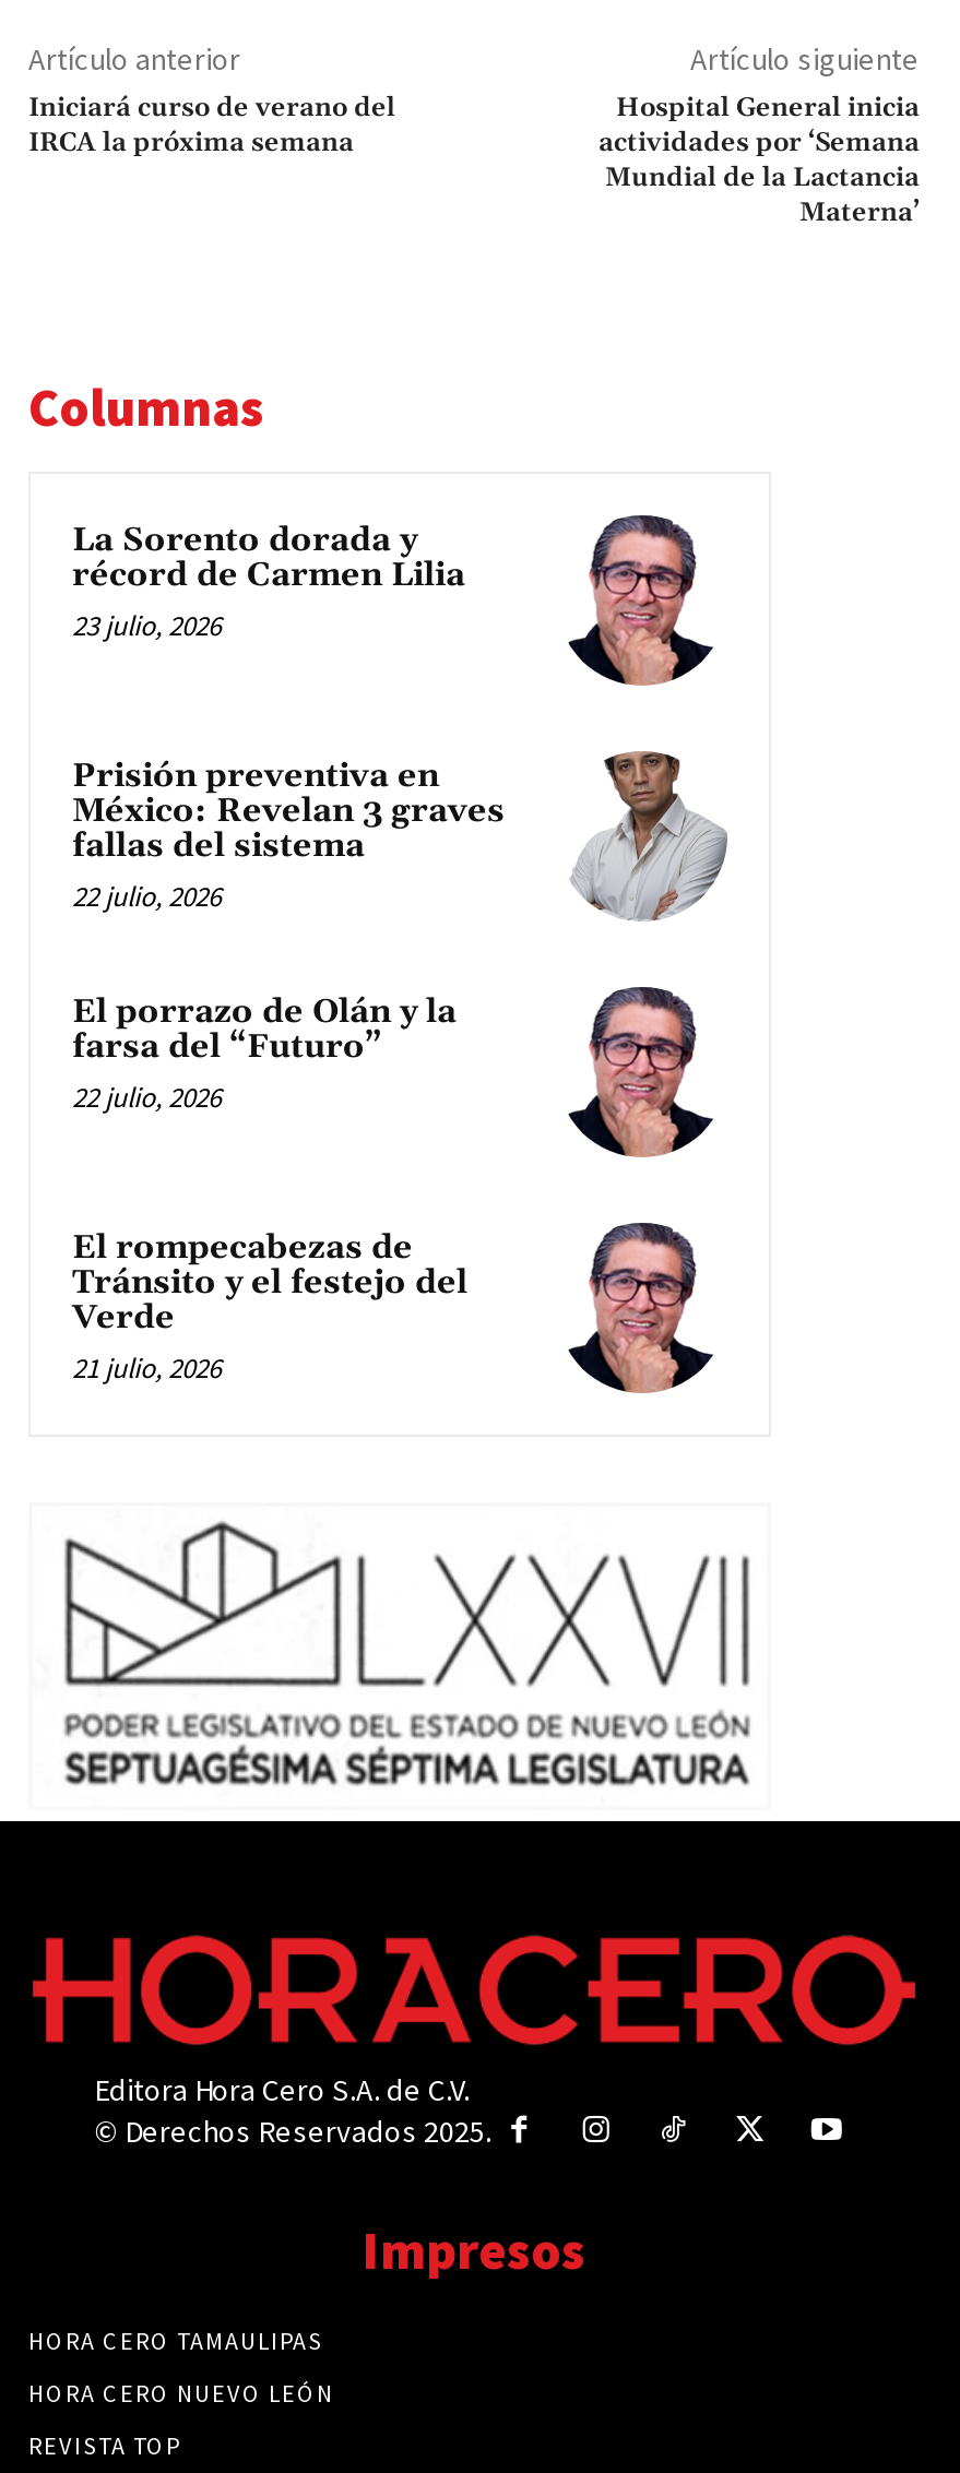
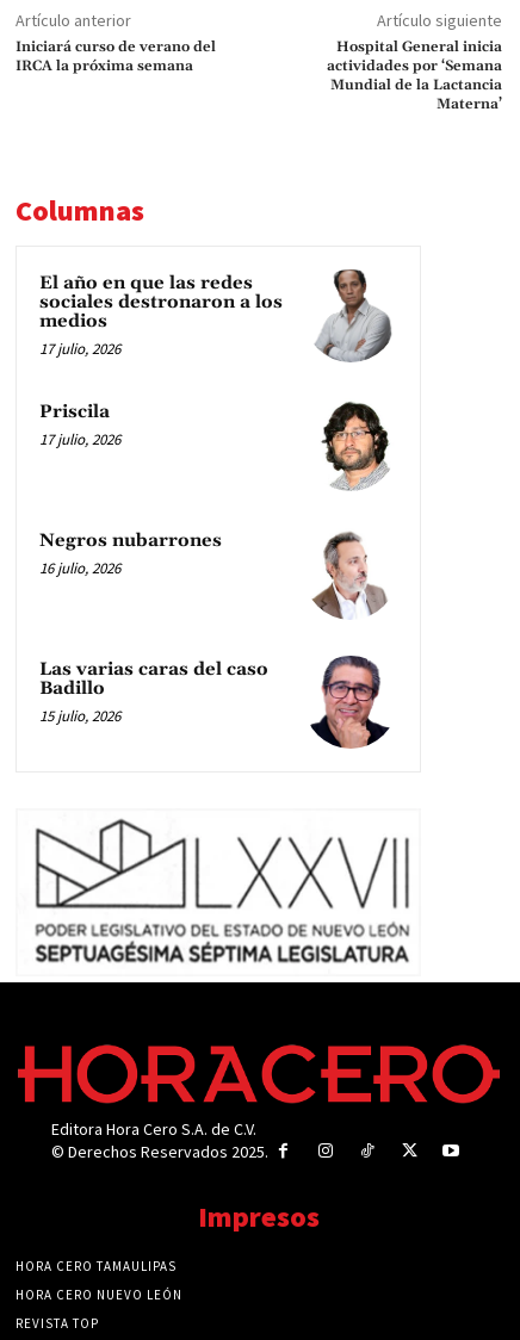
- La Sorento dorada y
- récord de Carmen Lilia
- 23 julio, 2026
+ El año en que las redes
+ sociales destronaron a los
+ medios
+ 17 julio, 2026

- [image]
+ [image]

- Prisión preventiva en
- México: Revelan 3 graves
- fallas del sistema
- 22 julio, 2026
+ Priscila
+ 17 julio, 2026

- [image]
+ [image]

- El porrazo de Olán y la
- farsa del “Futuro”
- 22 julio, 2026
+ Negros nubarrones
+ 16 julio, 2026

- [image]
+ [image]

- El rompecabezas de
- Tránsito y el festejo del
- Verde
- 21 julio, 2026
+ Las varias caras del caso
+ Badillo
+ 15 julio, 2026
